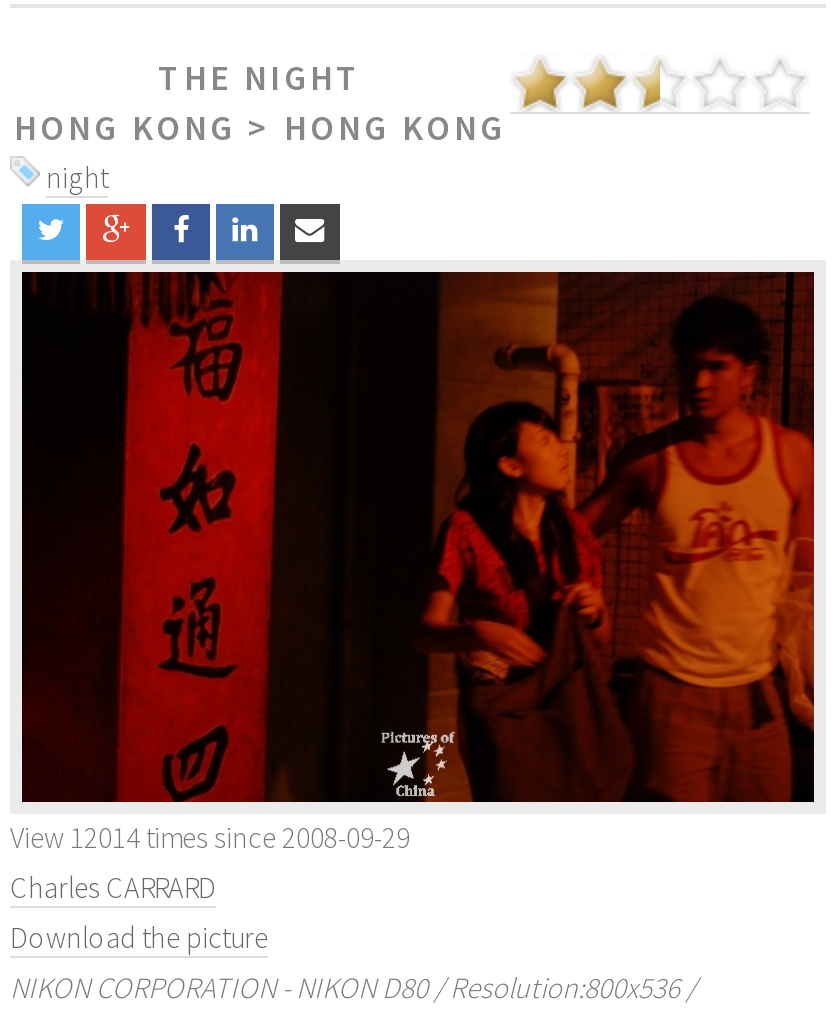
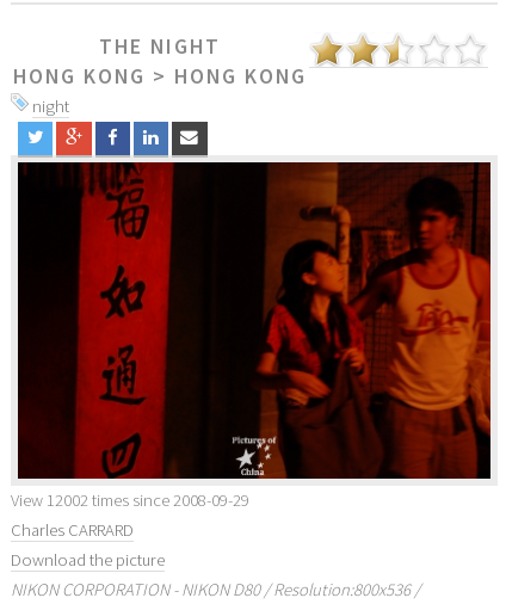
- View 12014 times since 2008-09-29
+ View 12002 times since 2008-09-29
